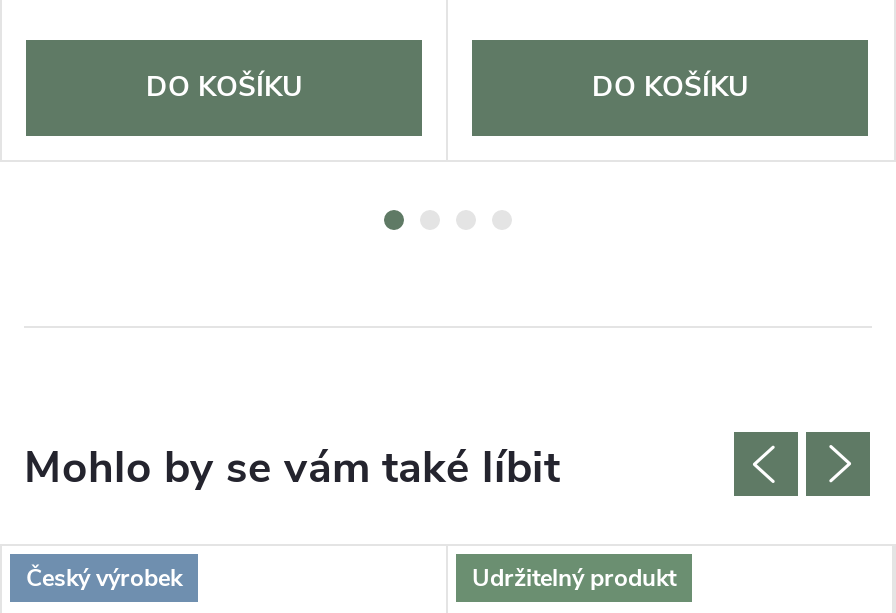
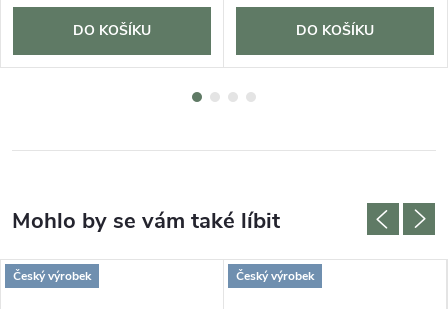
- Udržitelný produkt
+ Český výrobek
